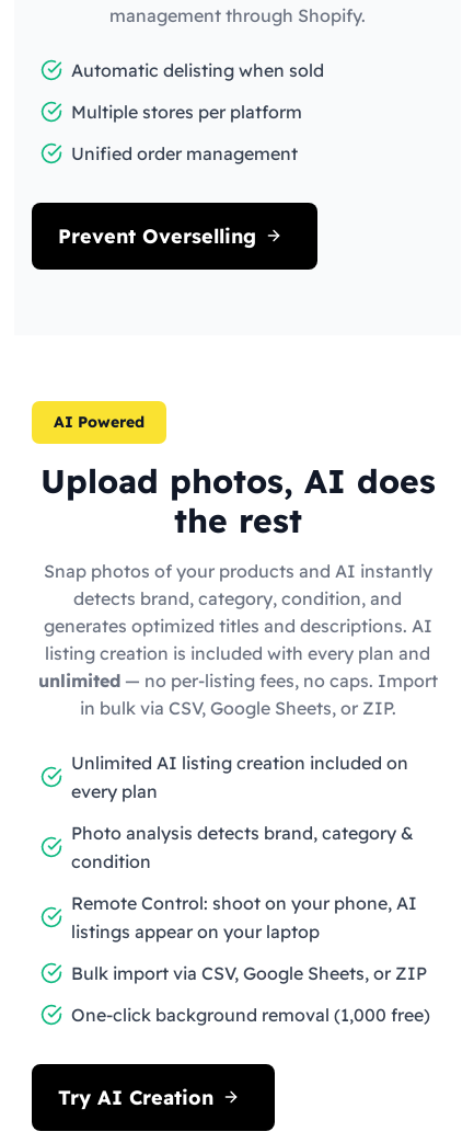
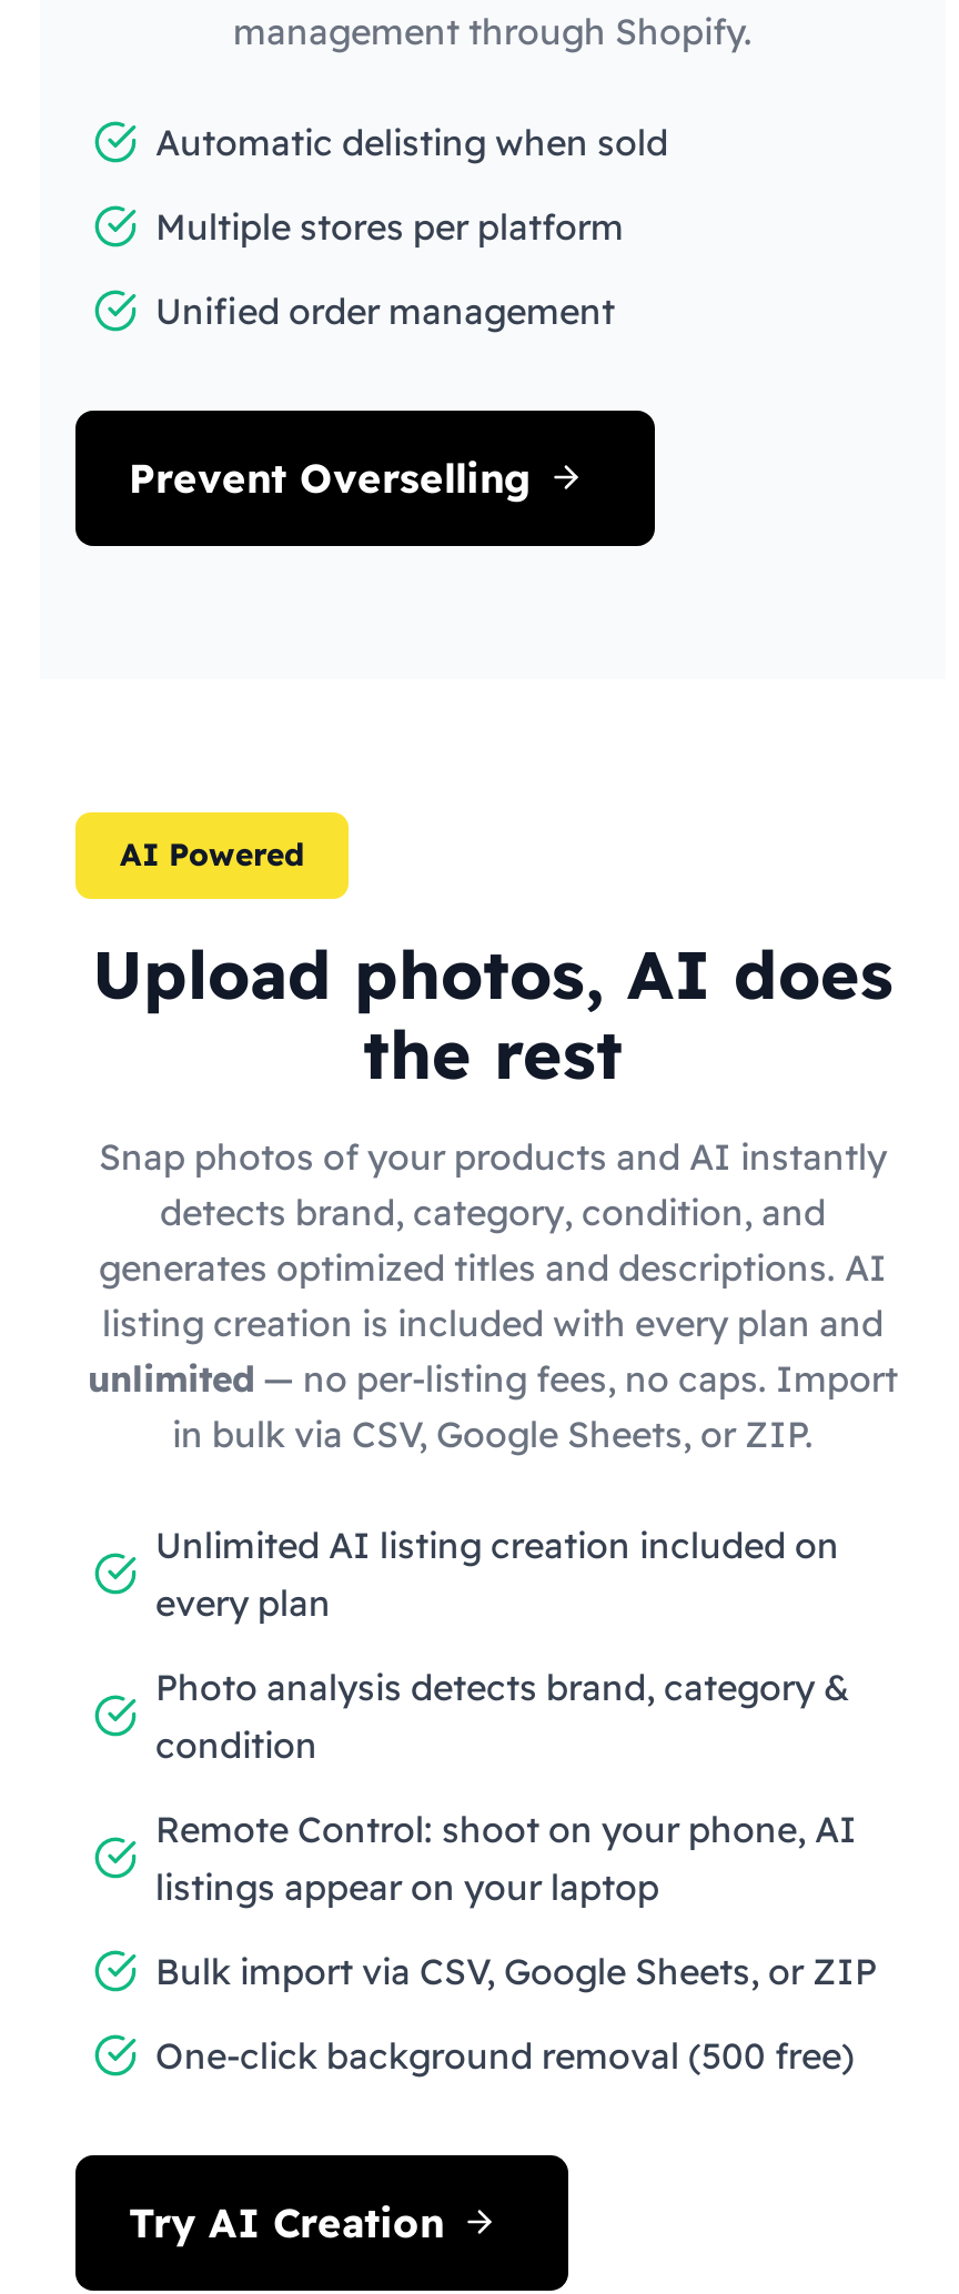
- One-click background removal (1,000 free)
+ One-click background removal (500 free)
